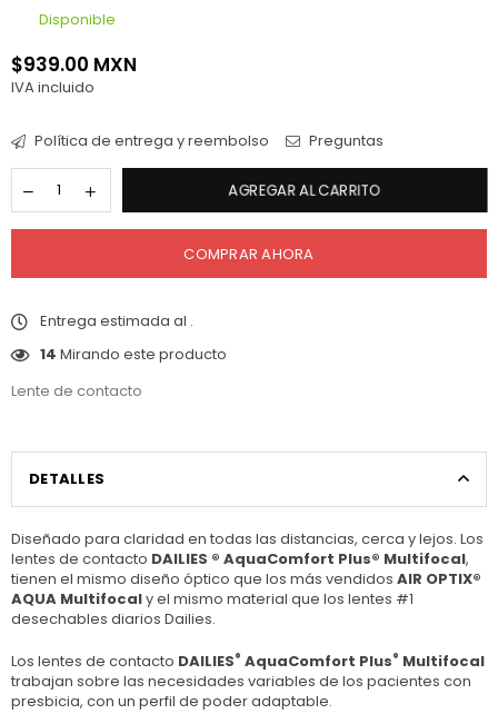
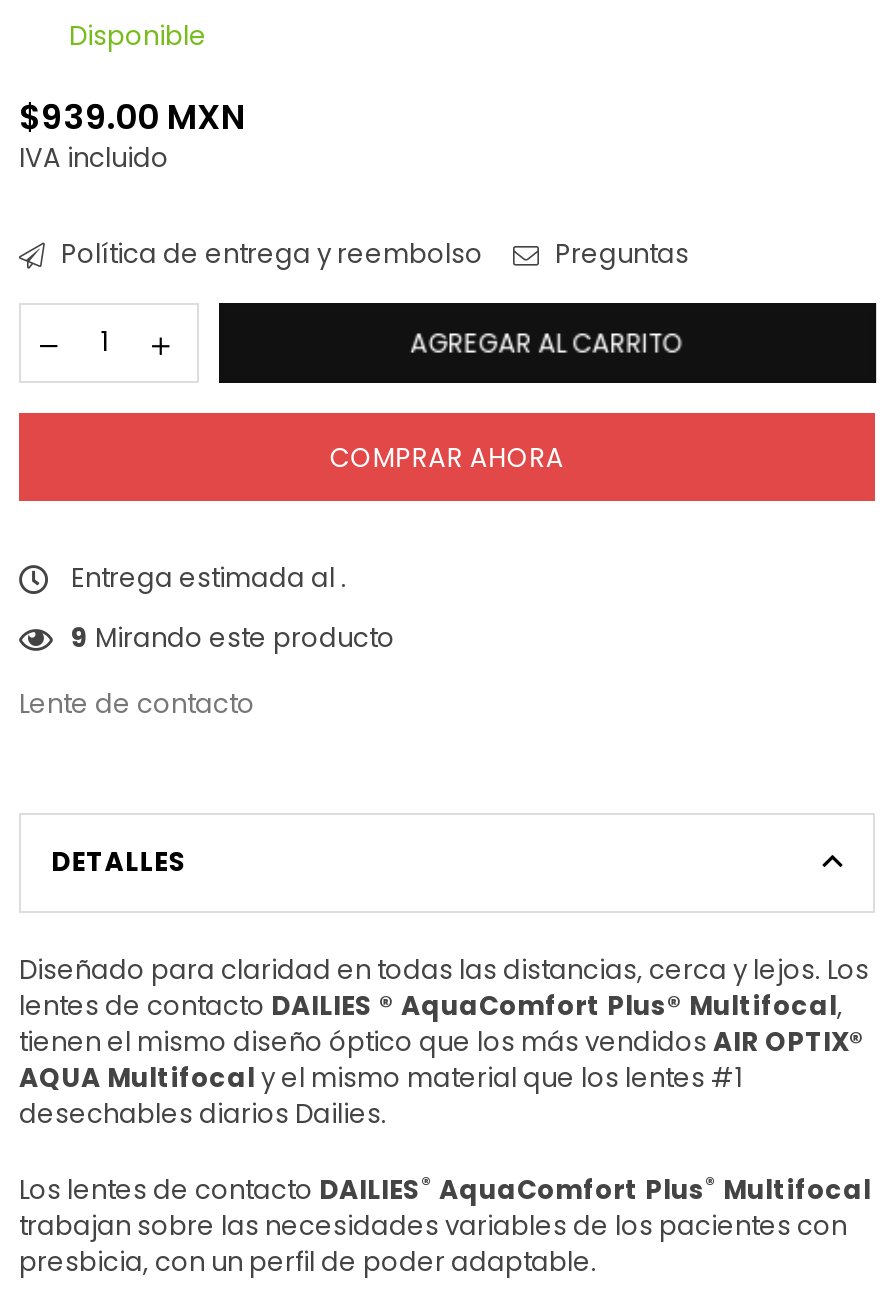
- 14 Mirando este producto
+ 9 Mirando este producto
